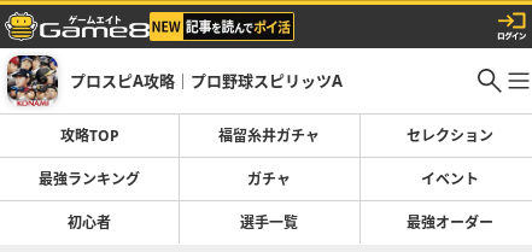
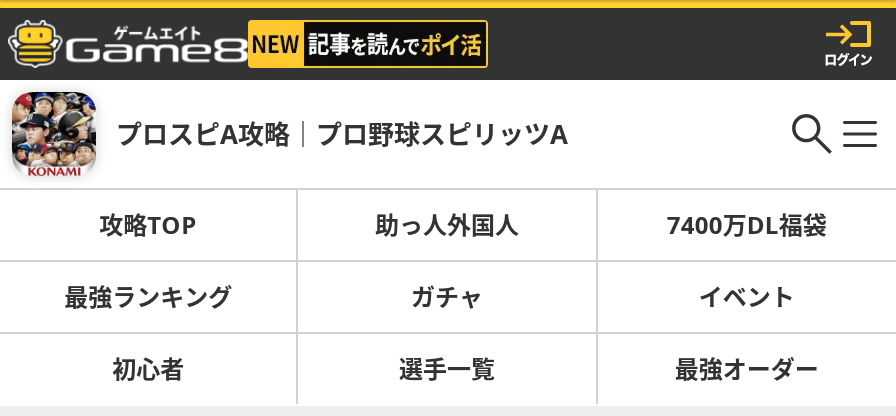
- 福留糸井ガチャ
- セレクション
+ 助っ人外国人
+ 7400万DL福袋
